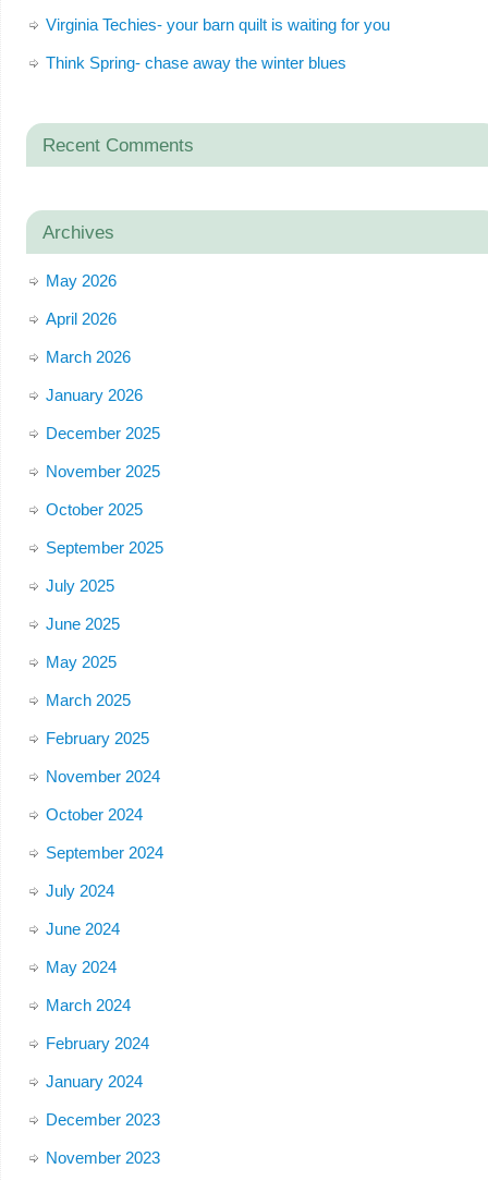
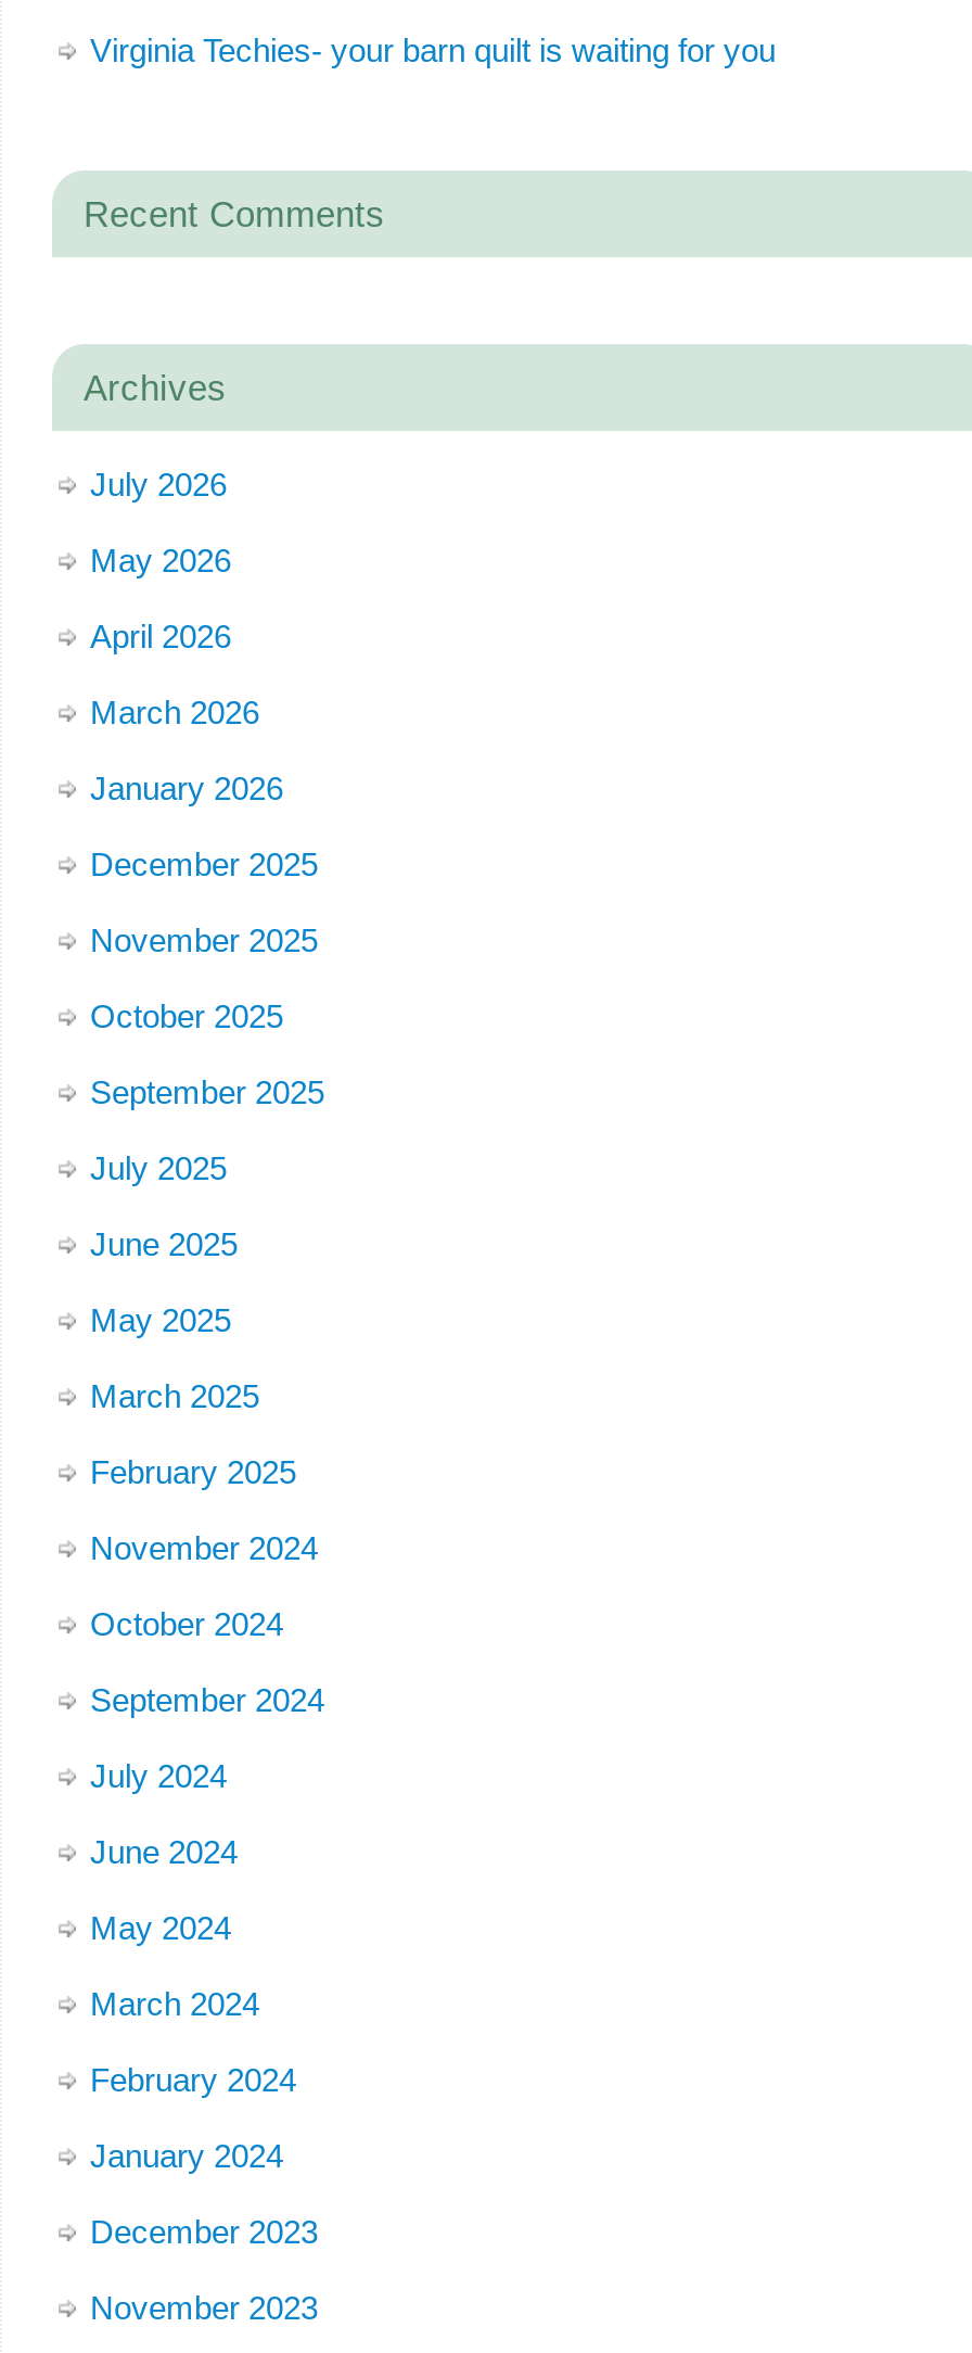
- Think Spring- chase away the winter blues

moved up: Recent Comments | Archives

+ July 2026
